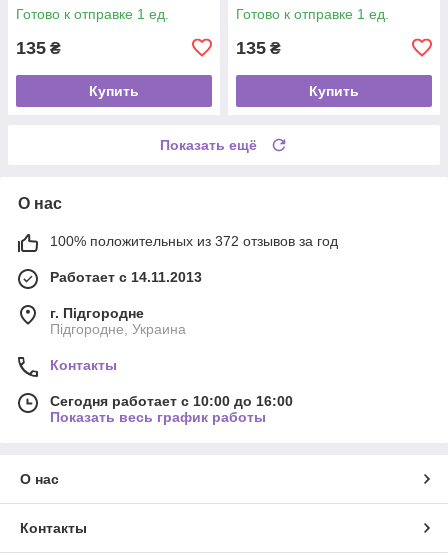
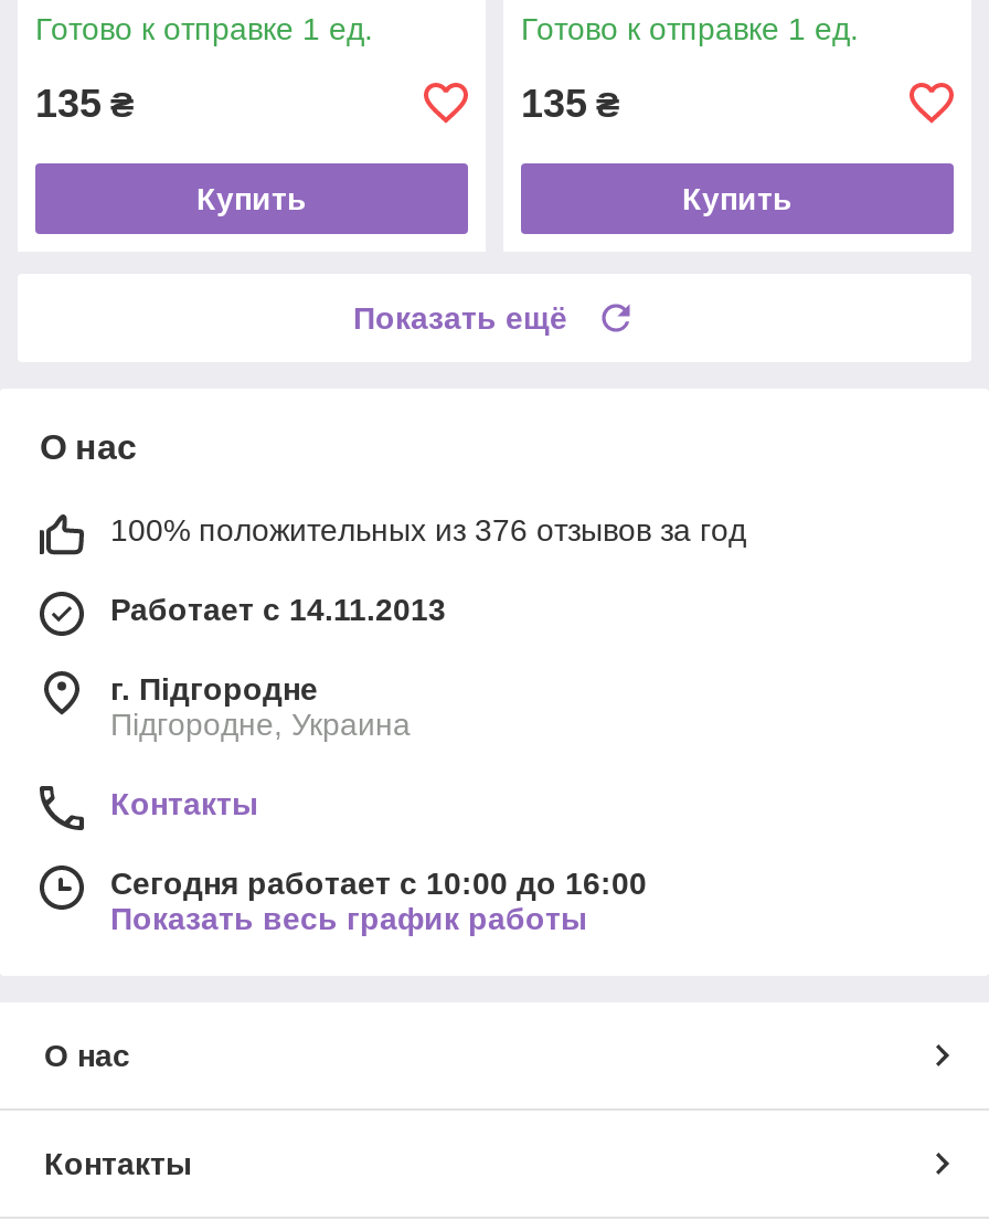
- 100% положительных из 372 отзывов за год
+ 100% положительных из 376 отзывов за год
